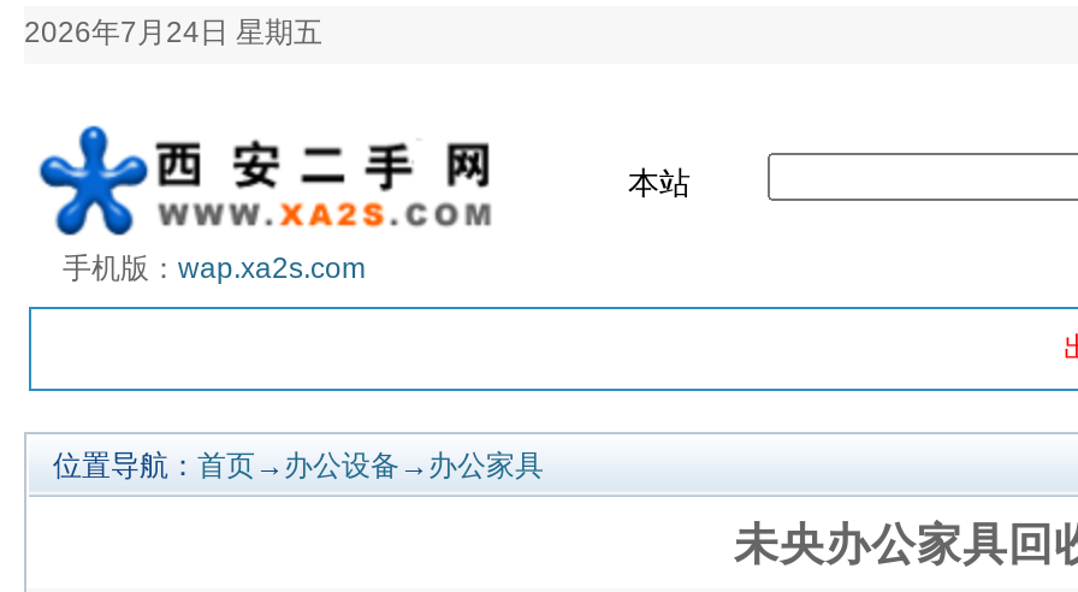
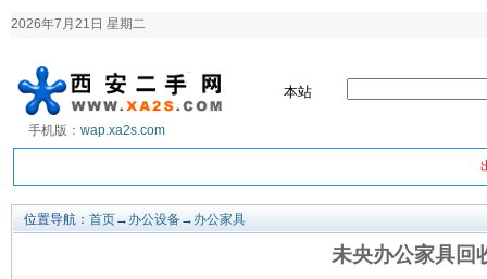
- 2026年7月24日 星期五
+ 2026年7月21日 星期二
